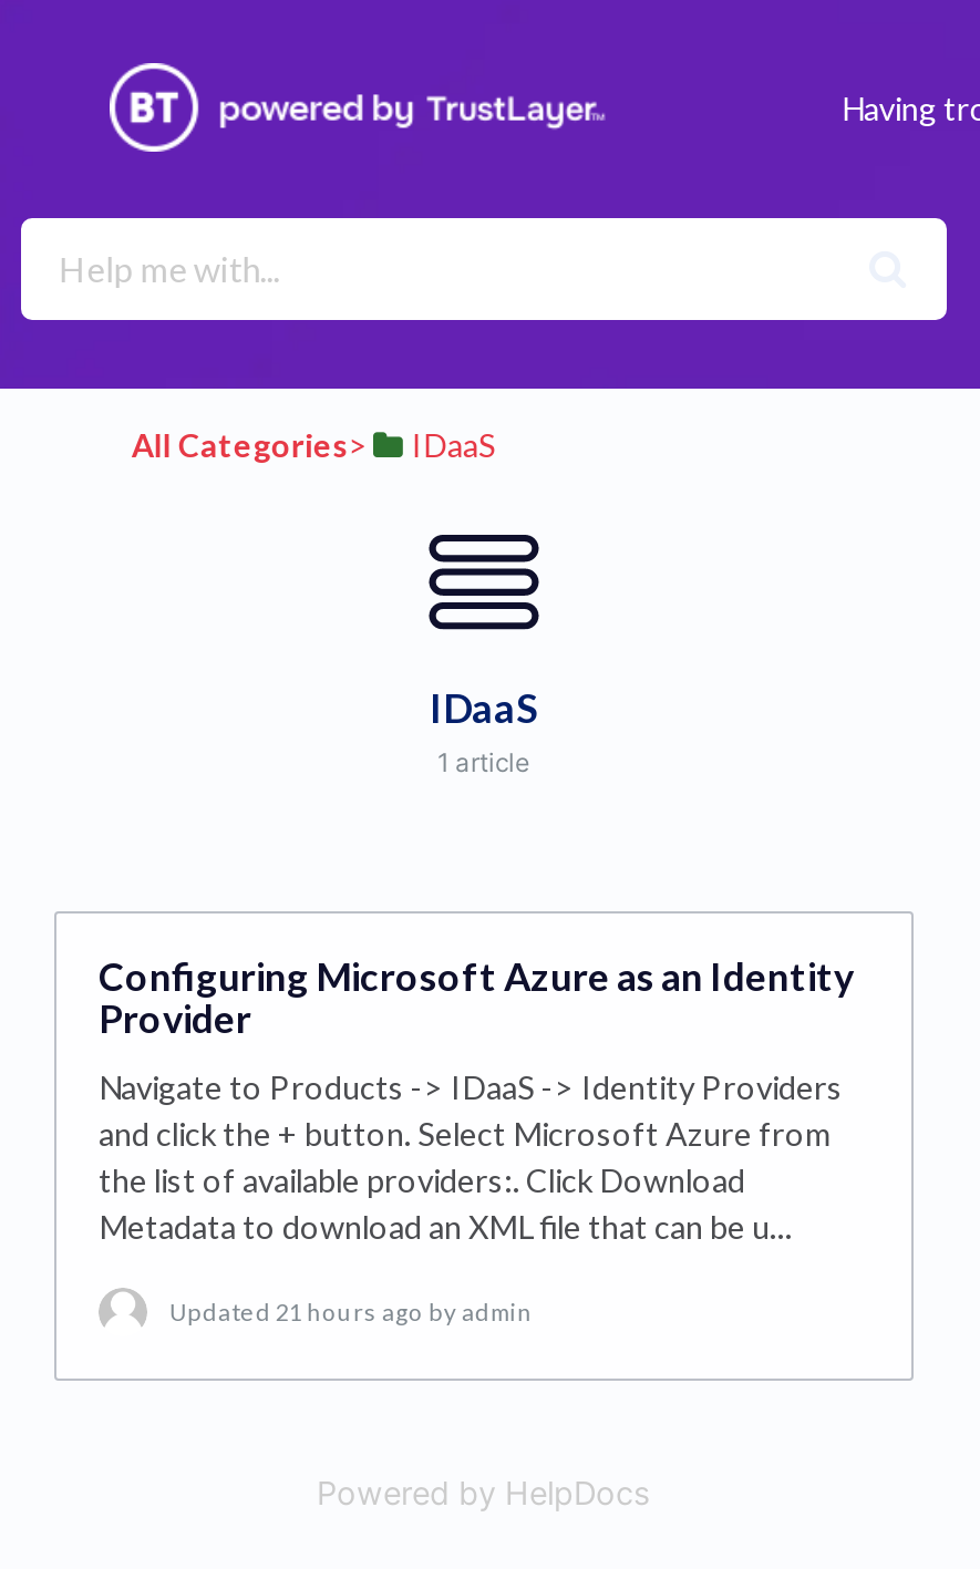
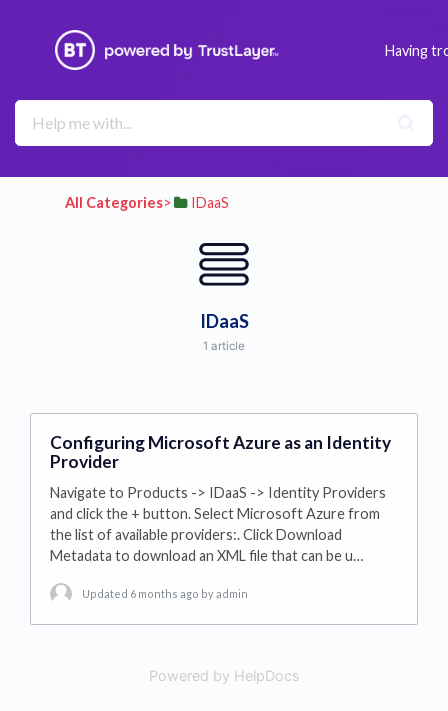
- Updated 21 hours ago by admin
+ Updated 6 months ago by admin
